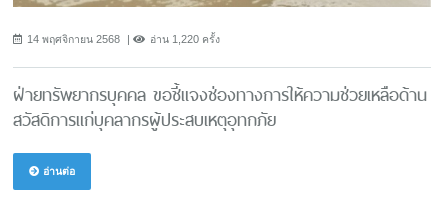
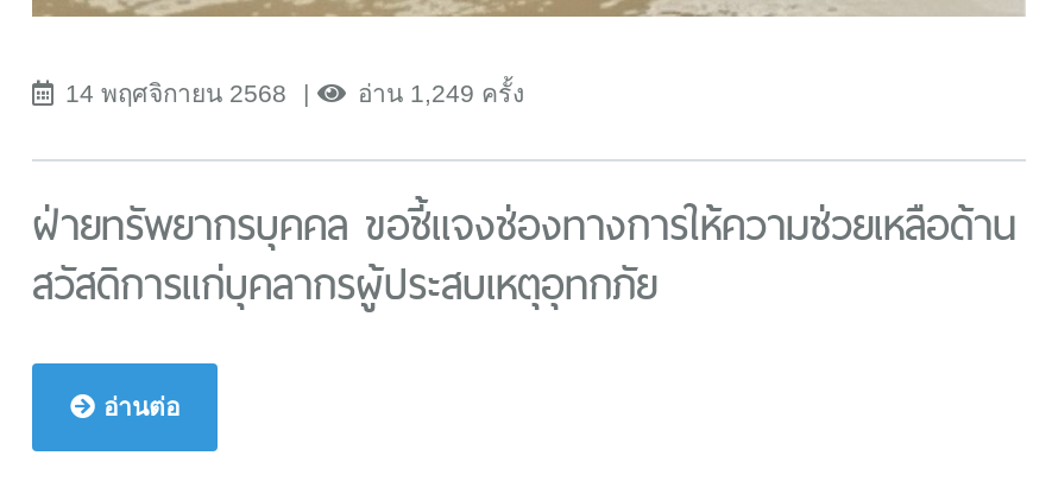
- อ่าน 1,220 ครั้ง
+ อ่าน 1,249 ครั้ง
